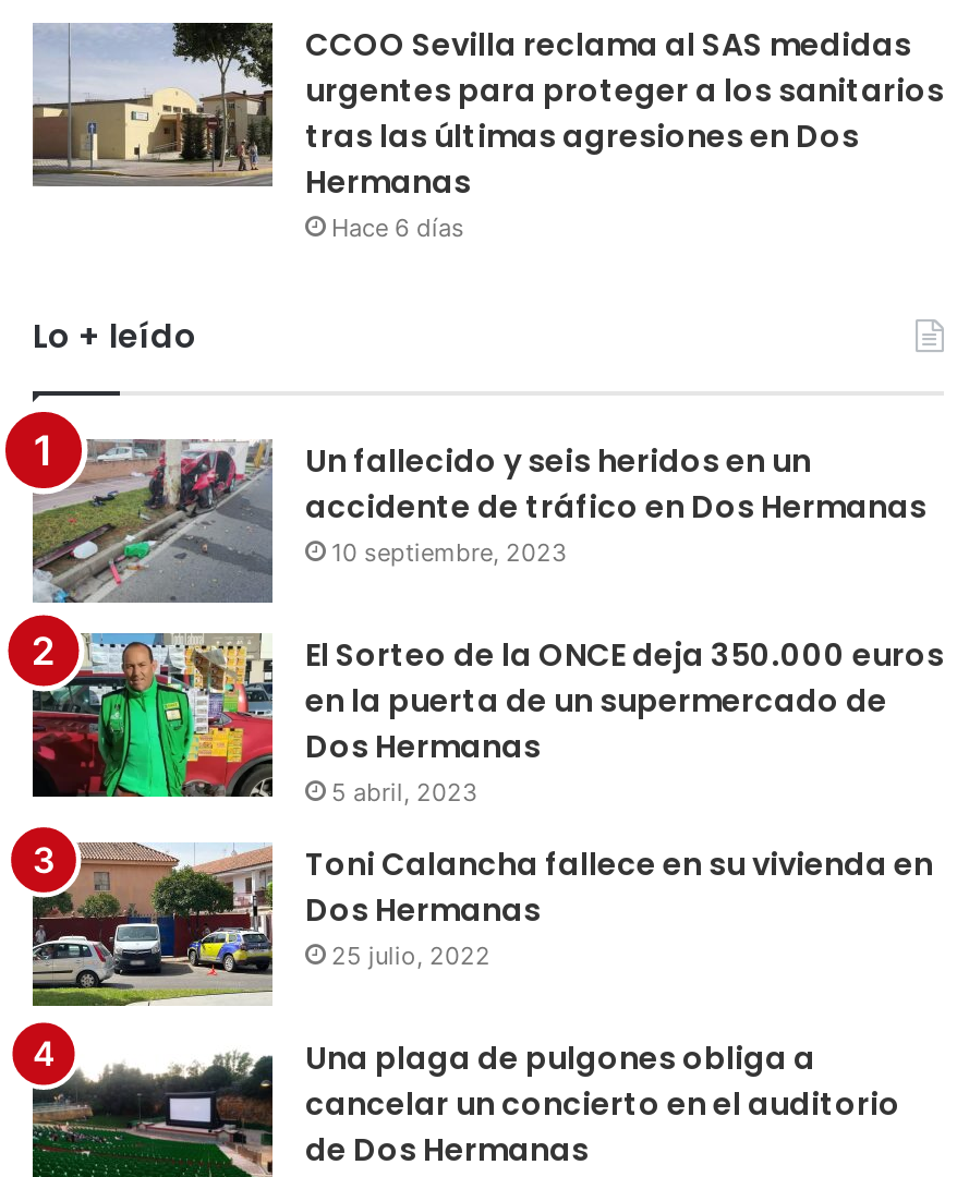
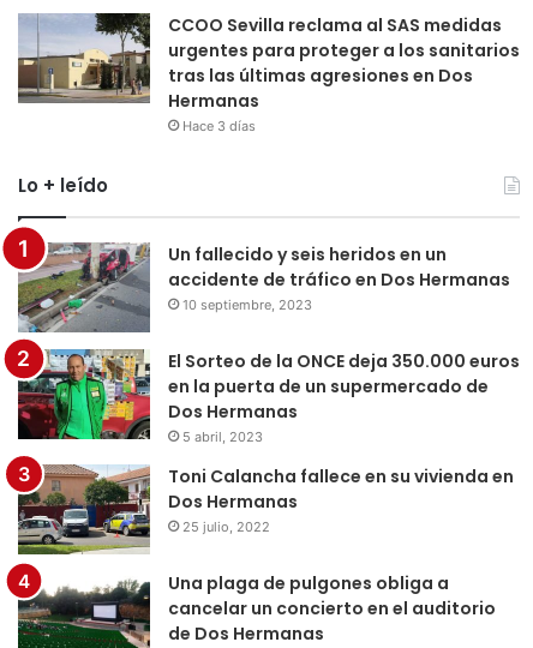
- Hace 6 días
+ Hace 3 días
